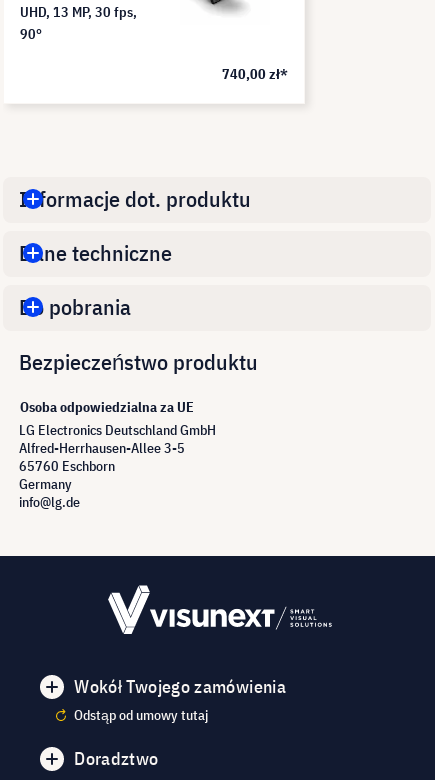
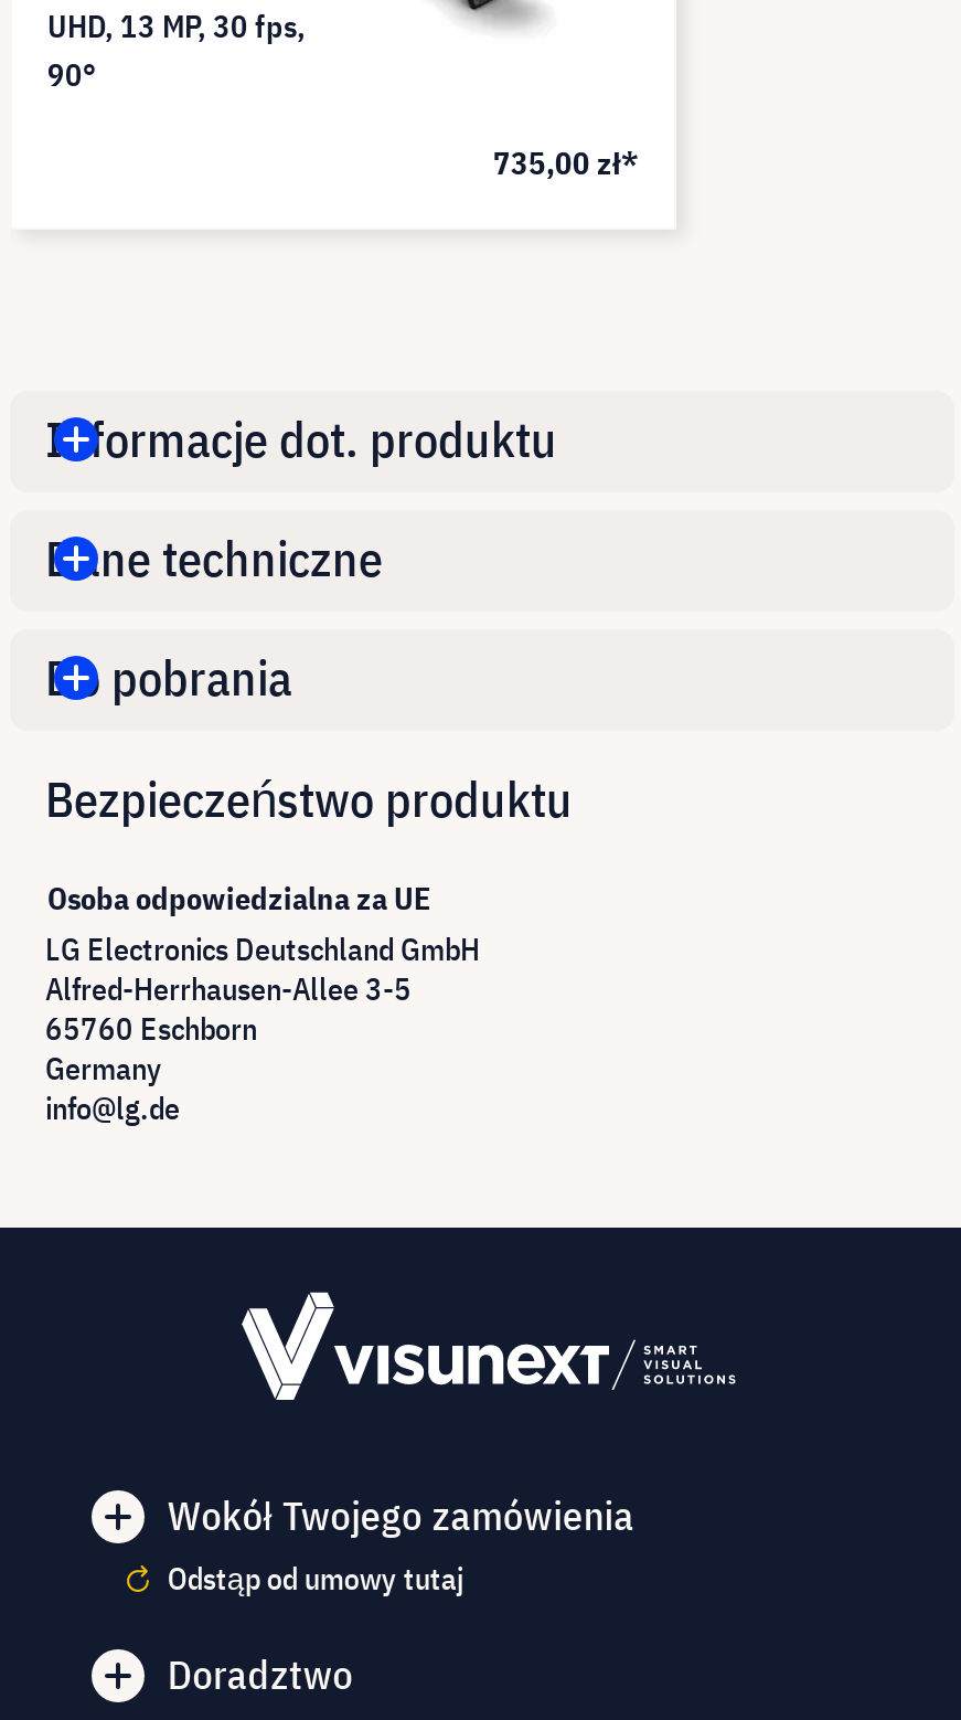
- 740,00 zł*
+ 735,00 zł*
